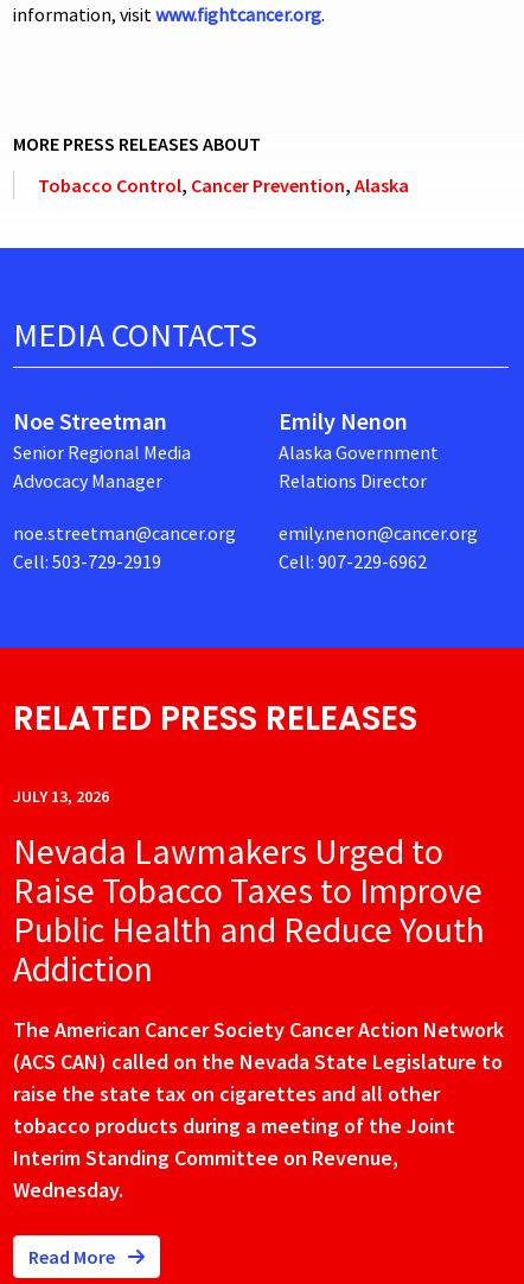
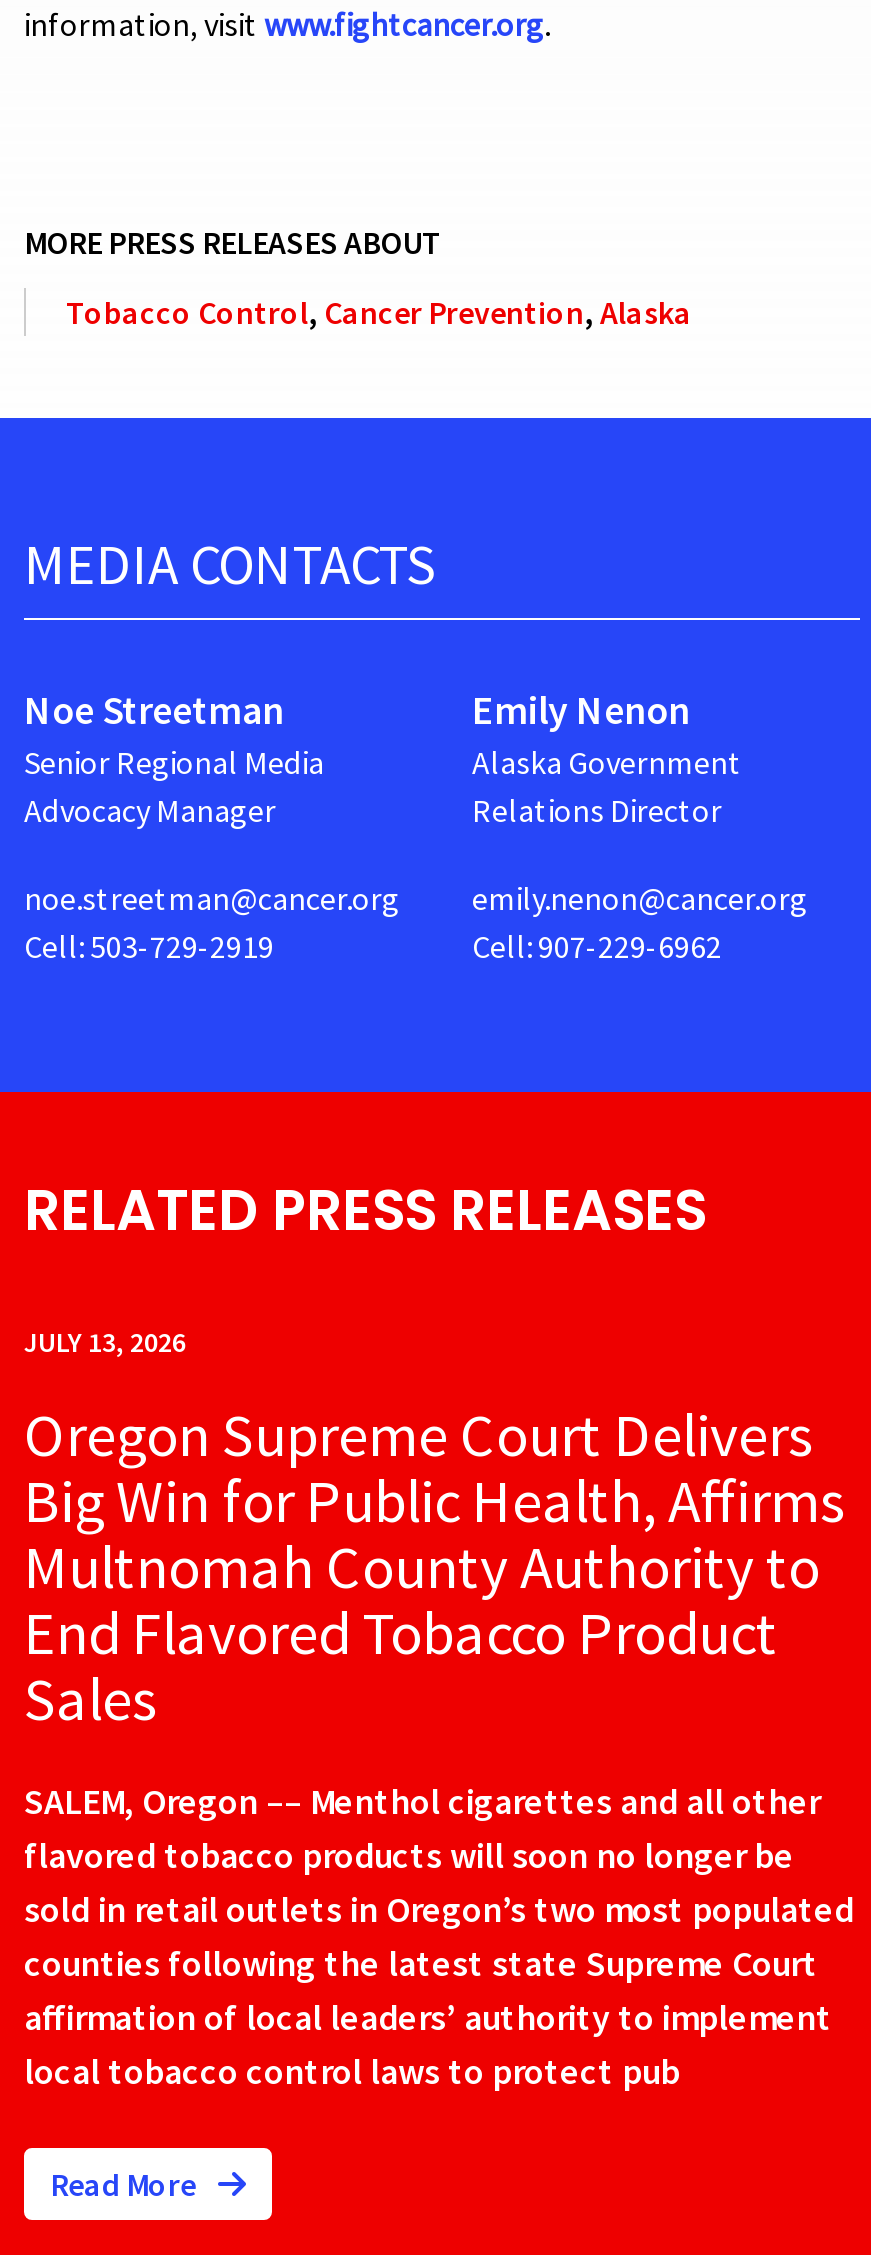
- Nevada Lawmakers Urged to
- Raise Tobacco Taxes to Improve
- Public Health and Reduce Youth
- Addiction
+ Oregon Supreme Court Delivers
+ Big Win for Public Health, Affirms
+ Multnomah County Authority to
+ End Flavored Tobacco Product
+ Sales

- The American Cancer Society Cancer Action Network
- (ACS CAN) called on the Nevada State Legislature to
- raise the state tax on cigarettes and all other
- tobacco products during a meeting of the Joint
- Interim Standing Committee on Revenue,
- Wednesday.
+ SALEM, Oregon –– Menthol cigarettes and all other
+ flavored tobacco products will soon no longer be
+ sold in retail outlets in Oregon’s two most populated
+ counties following the latest state Supreme Court
+ affirmation of local leaders’ authority to implement
+ local tobacco control laws to protect pub
